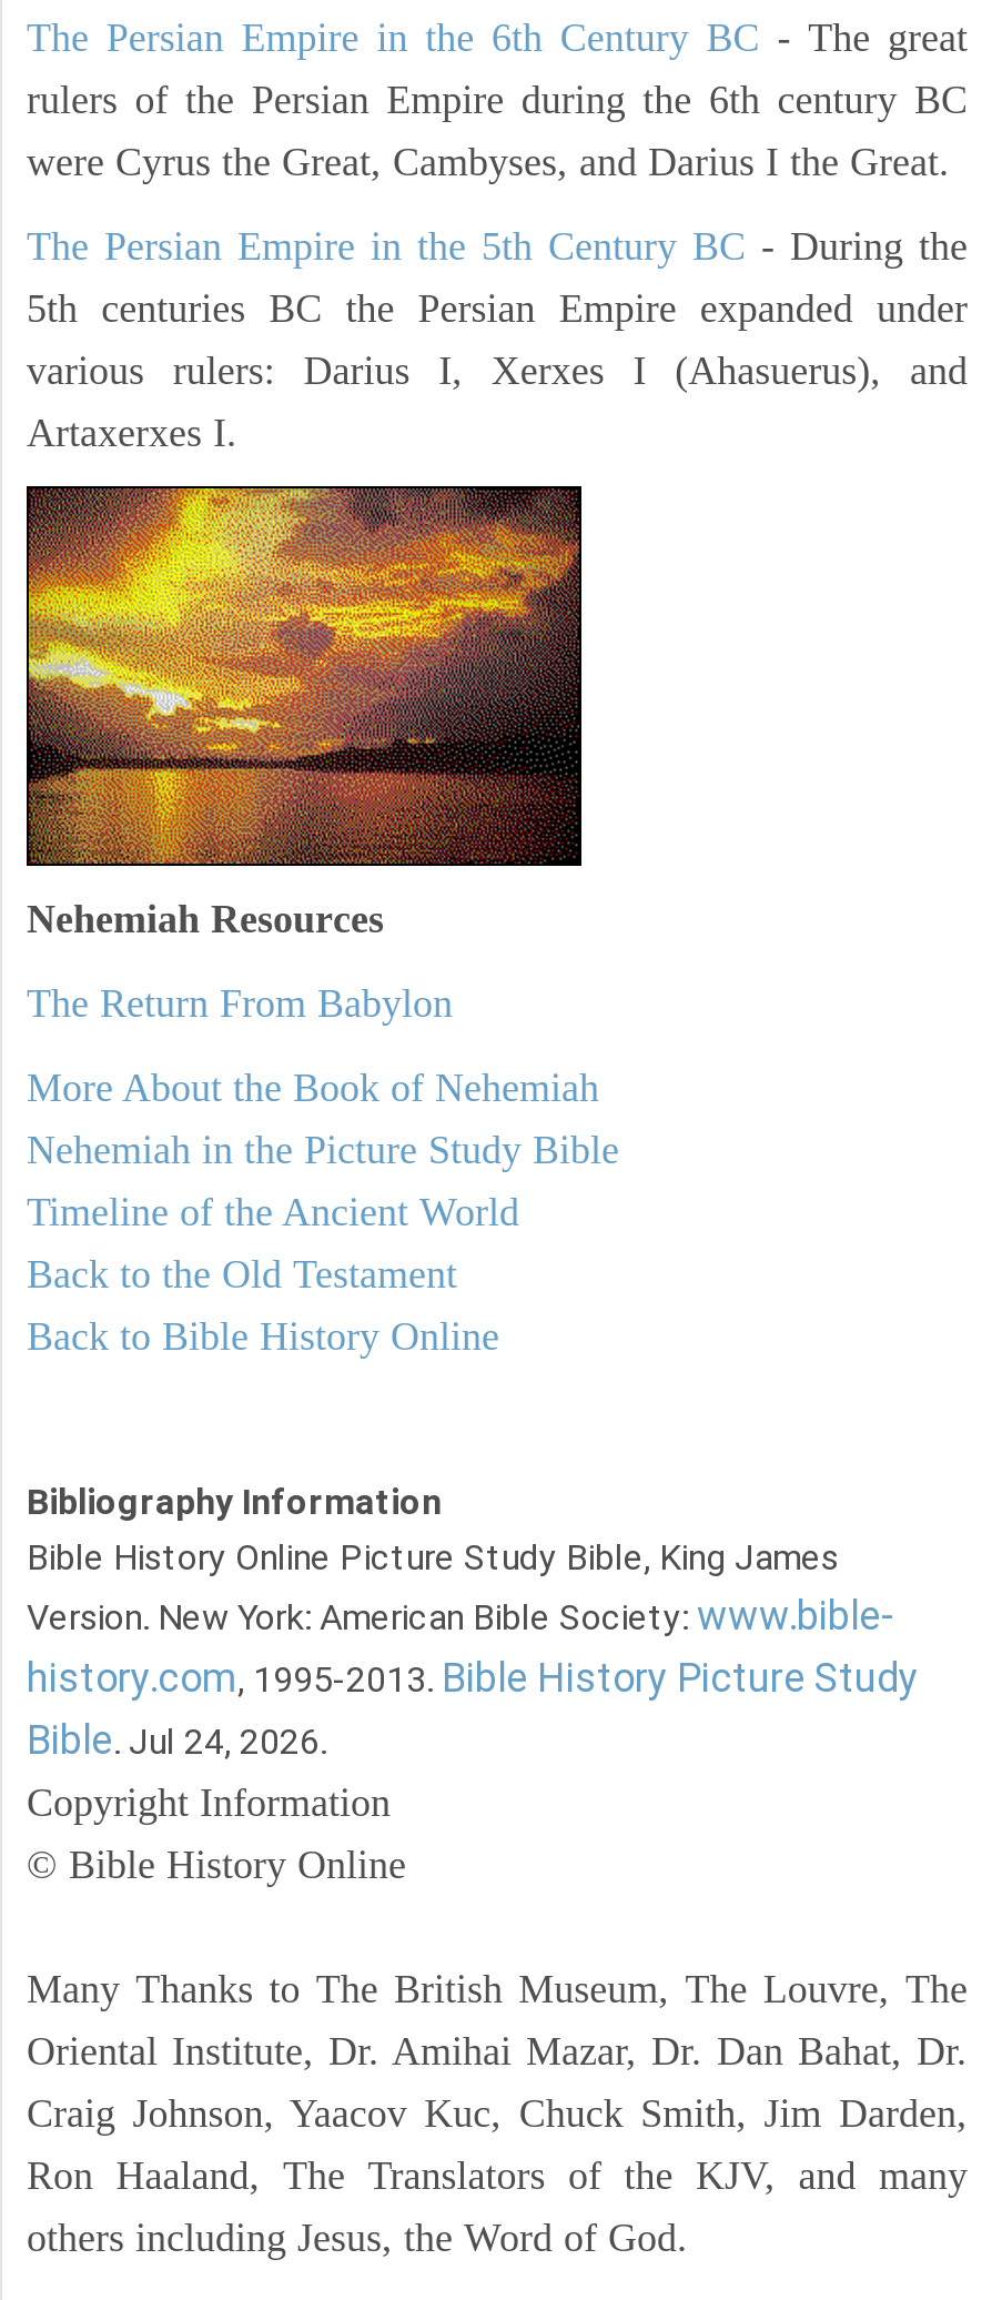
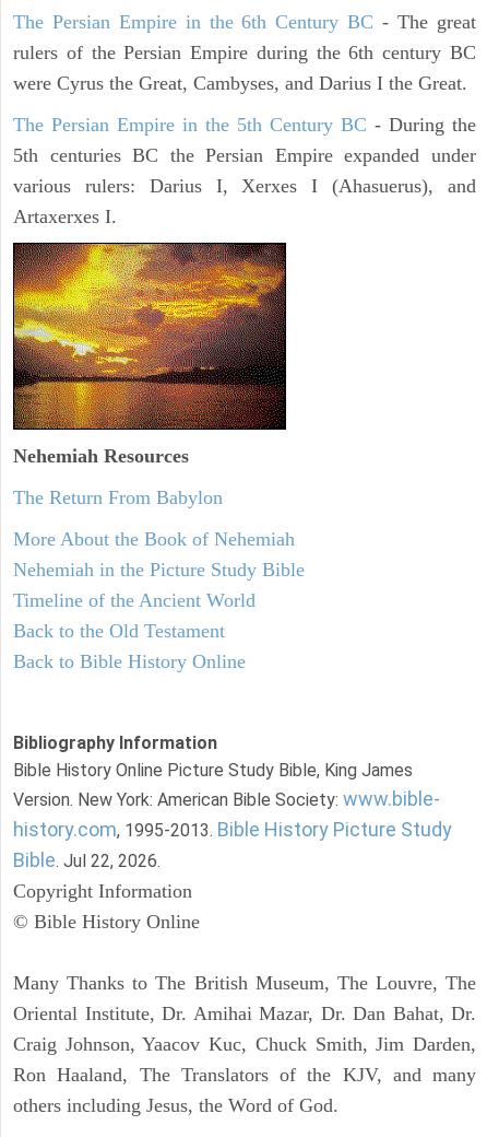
- Bible. Jul 24, 2026.
+ Bible. Jul 22, 2026.
